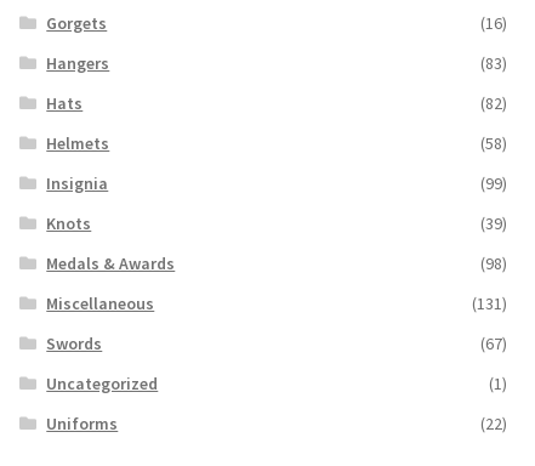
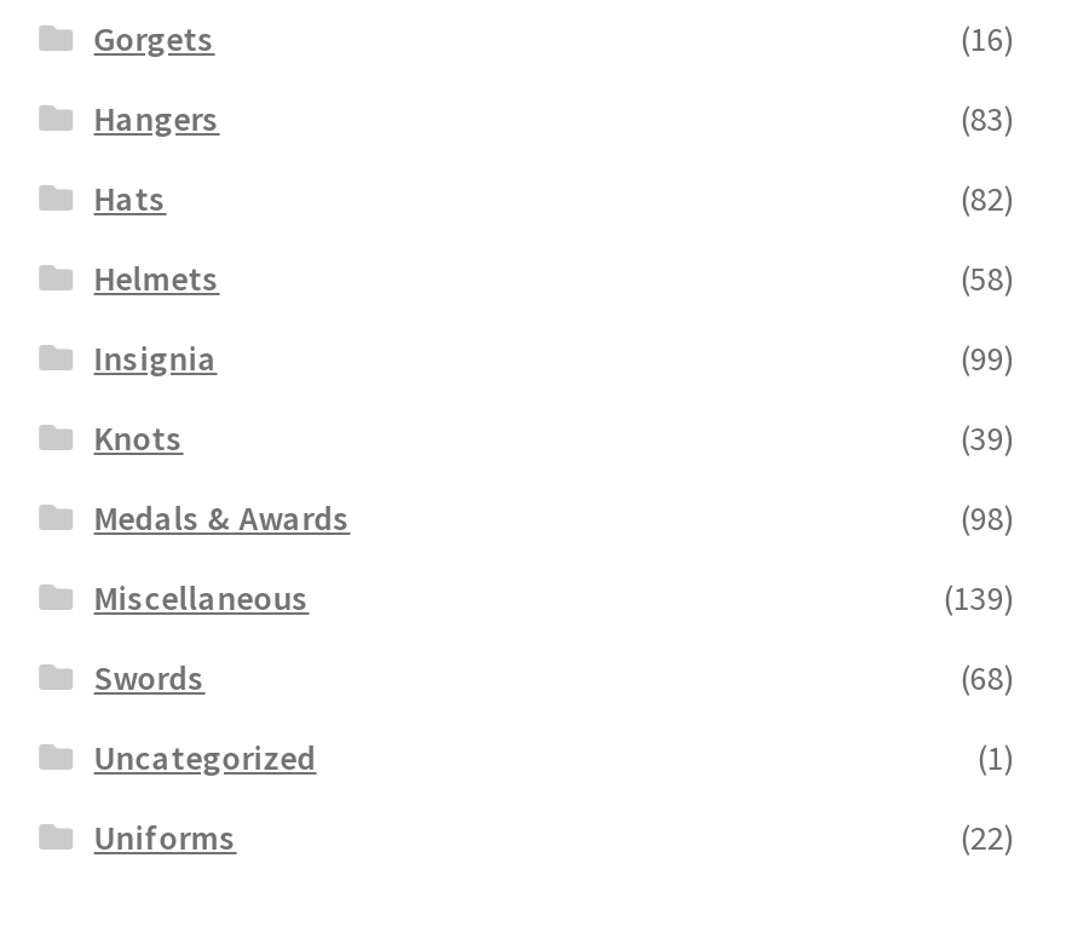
- (131)
+ (139)

- (67)
+ (68)
